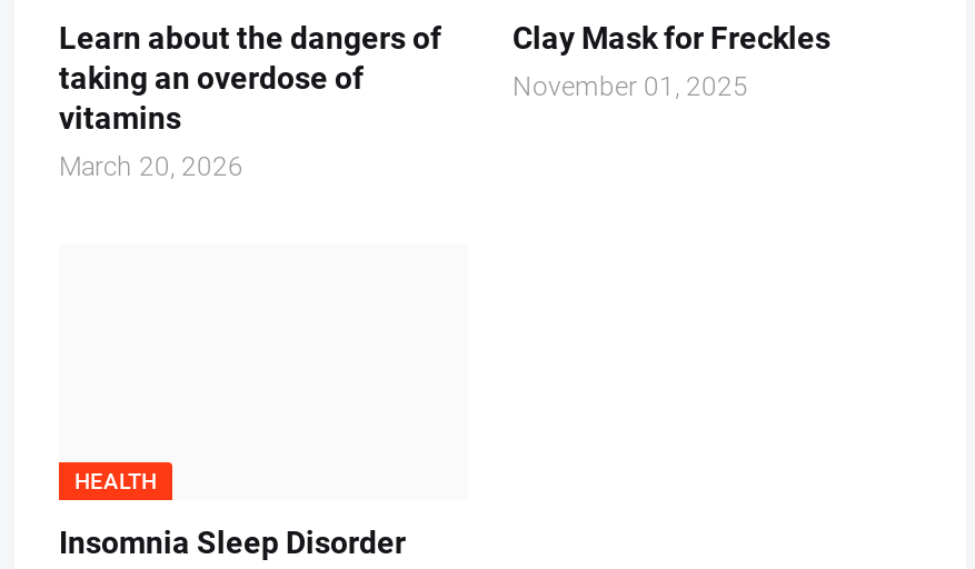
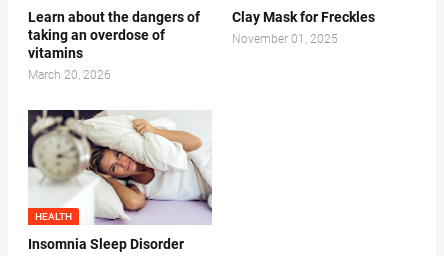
+ [image]
